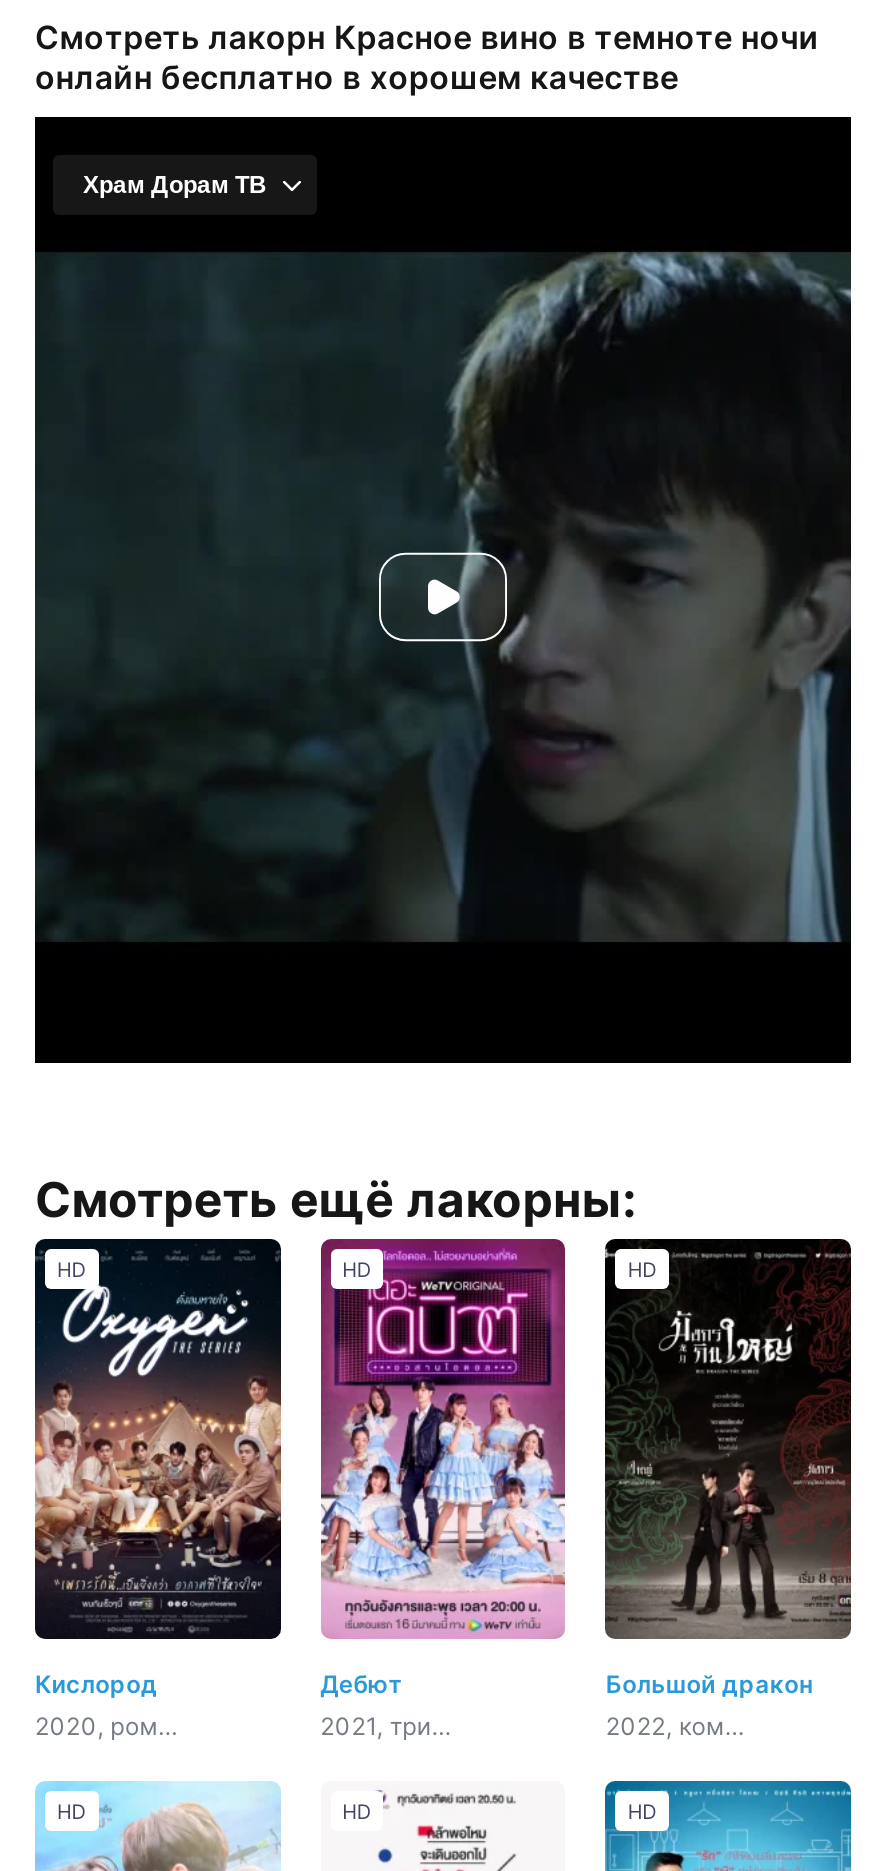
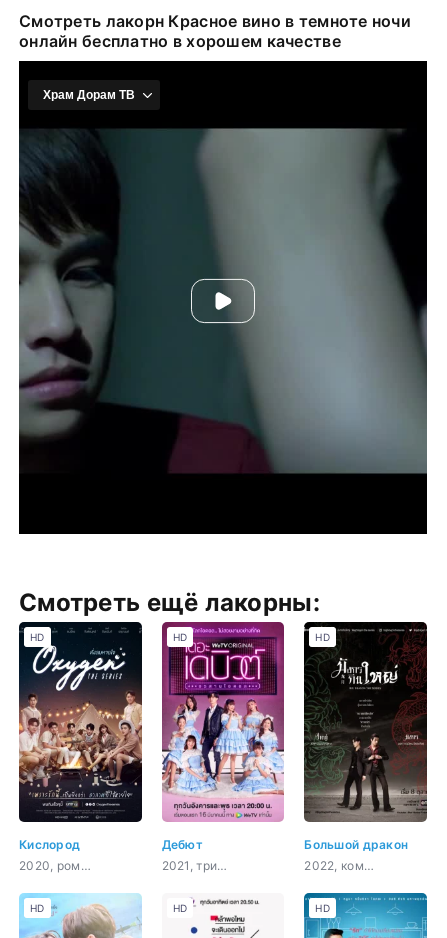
- [image]
+ [image]
